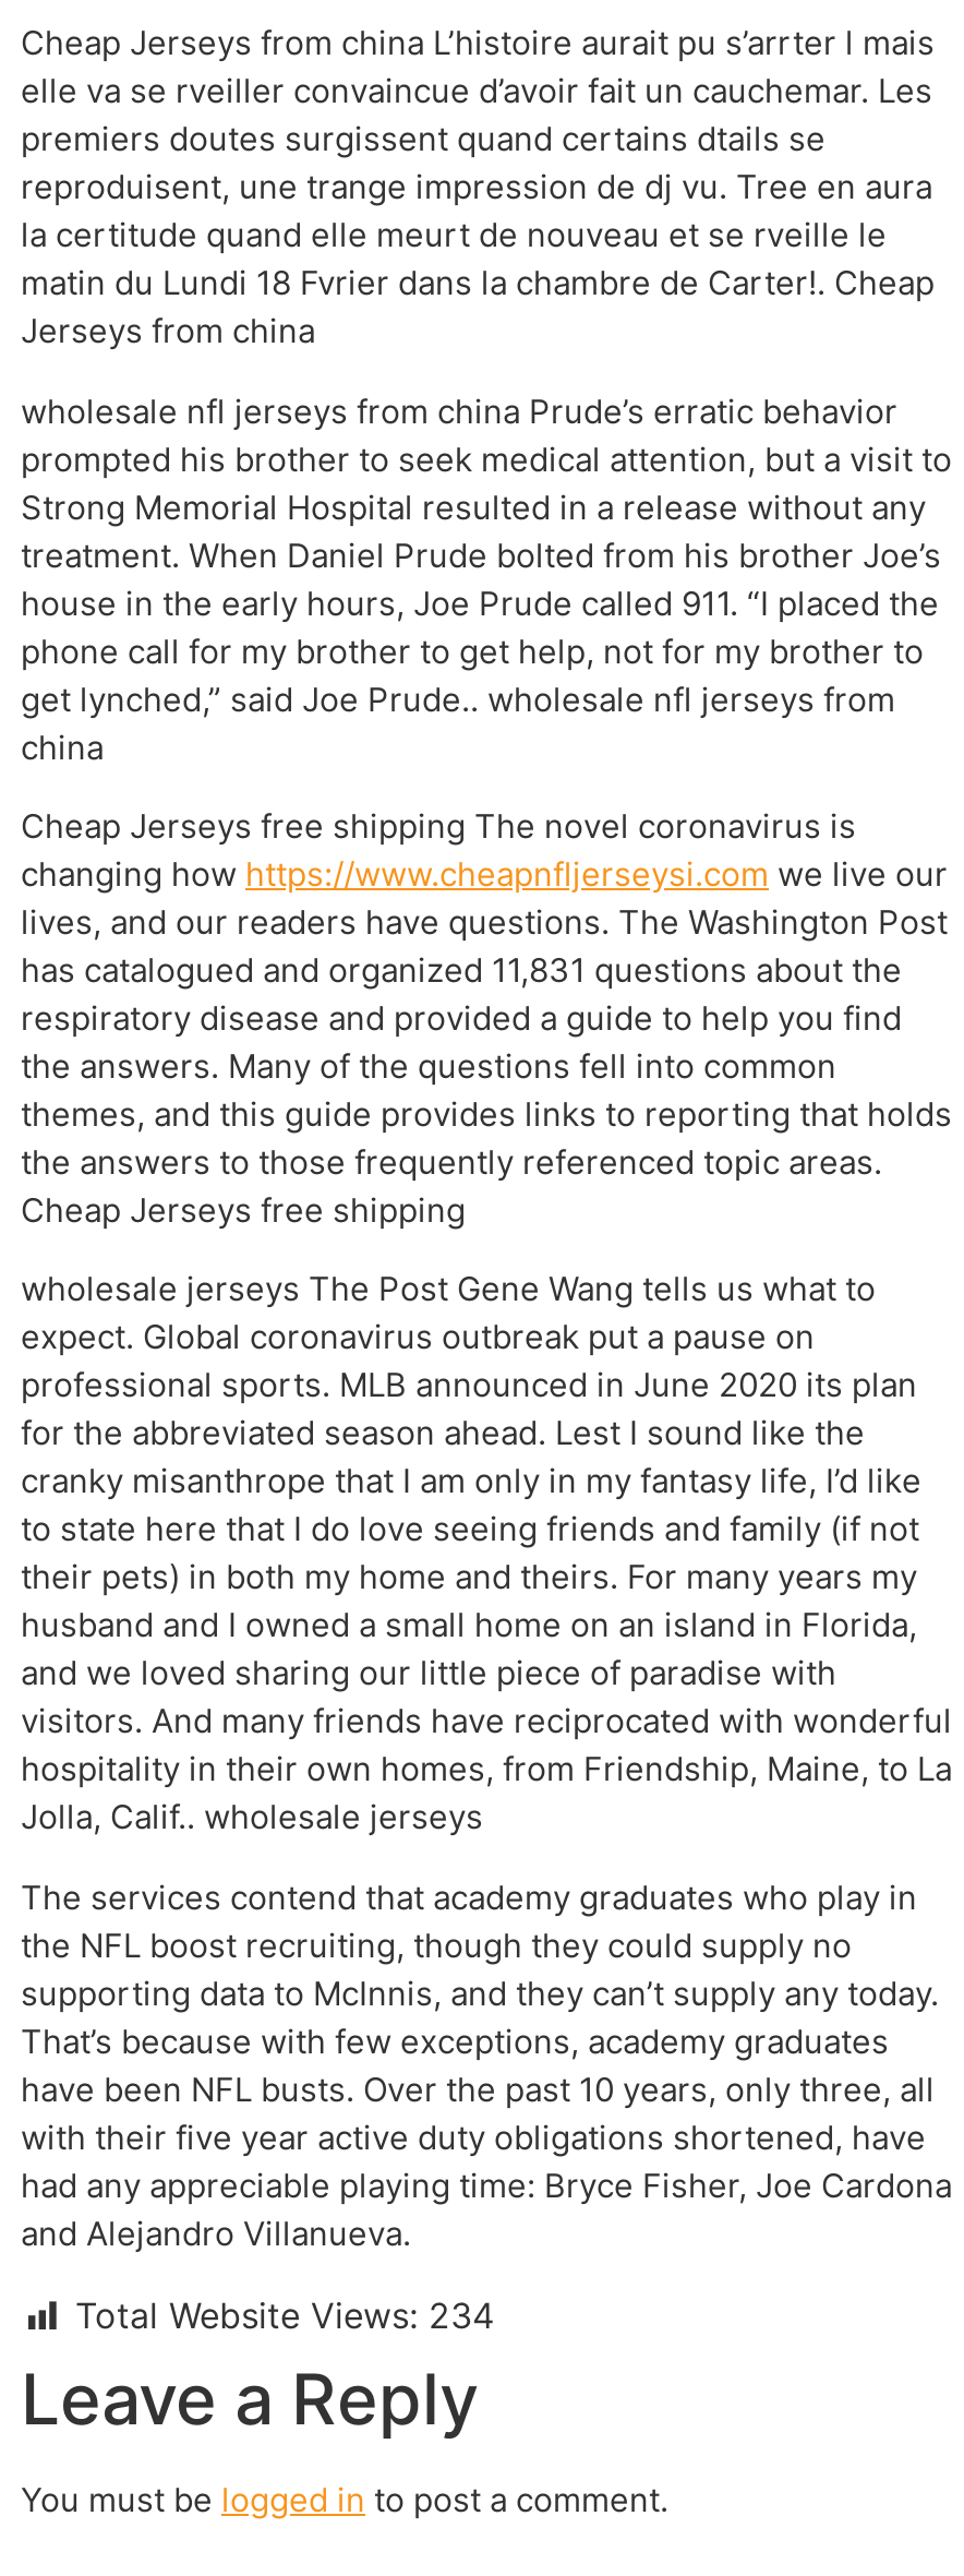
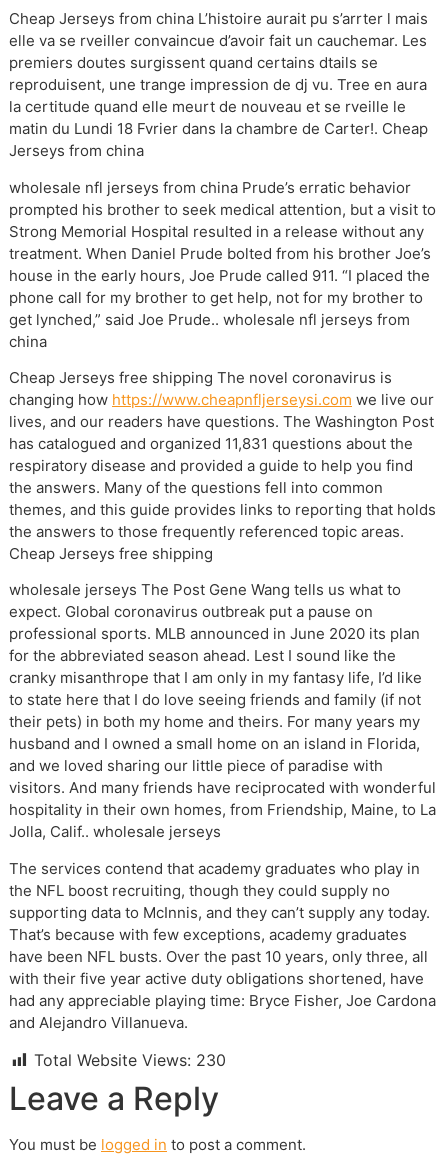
- Total Website Views: 234
+ Total Website Views: 230
